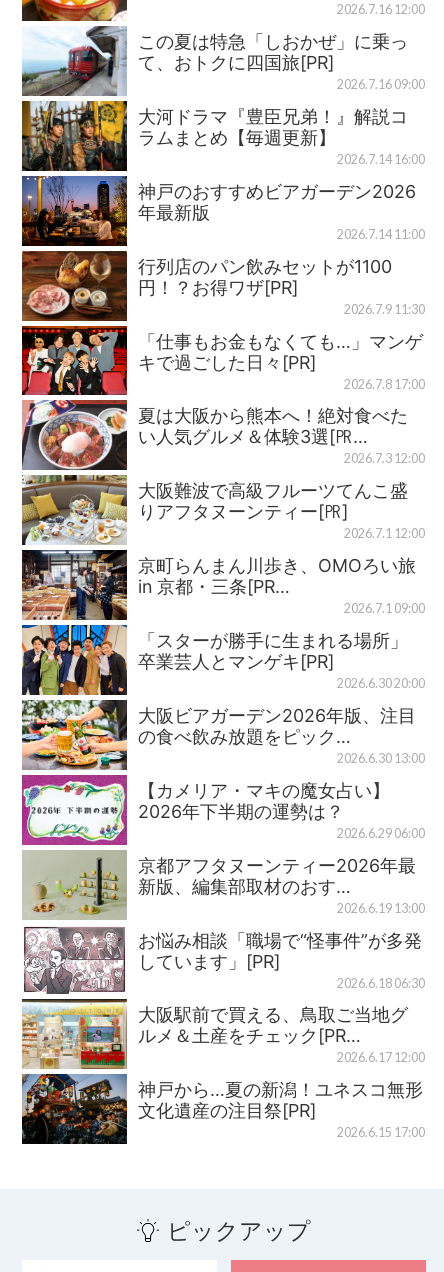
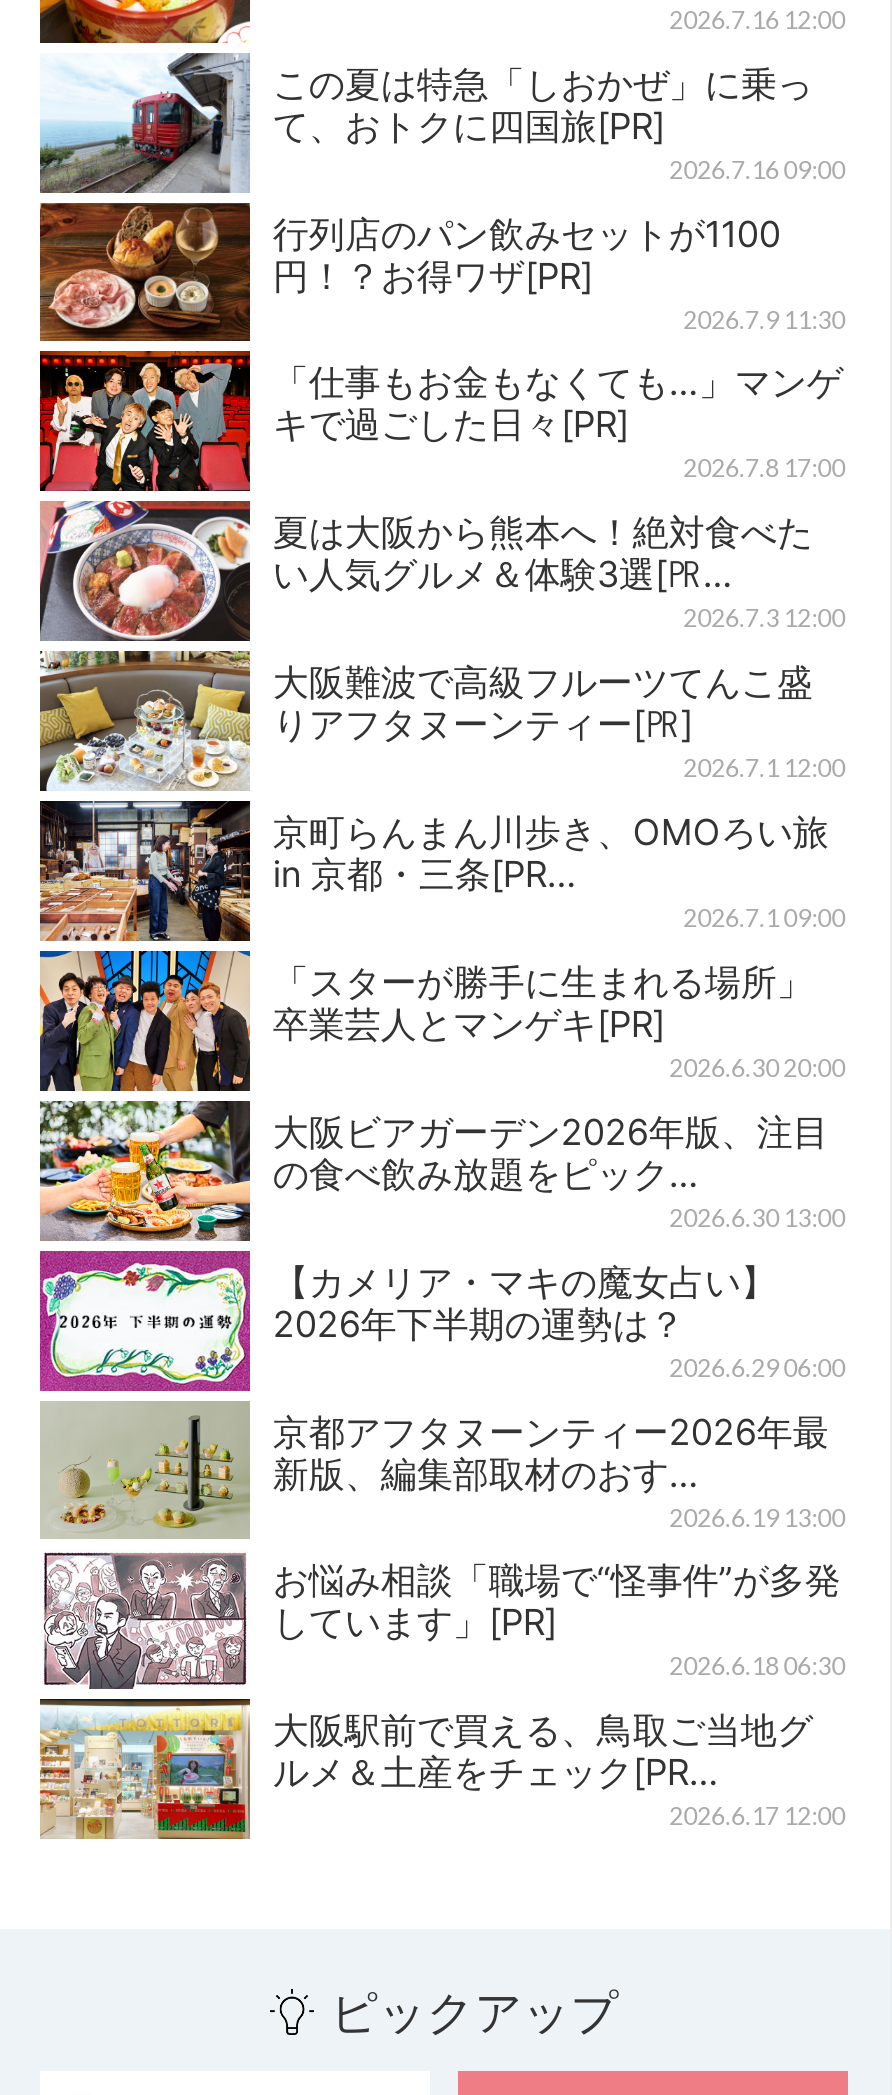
- [image]
- 大河ドラマ『豊臣兄弟！』解説コ
- ラムまとめ【毎週更新】
- 2026.7.14 16:00
- 神戸のおすすめビアガーデン2026
- 年最新版
- 2026.7.14 11:00

- [image]
- 神戸から…夏の新潟！ユネスコ無形
- 文化遺産の注目祭[PR]
- 2026.6.15 17:00
